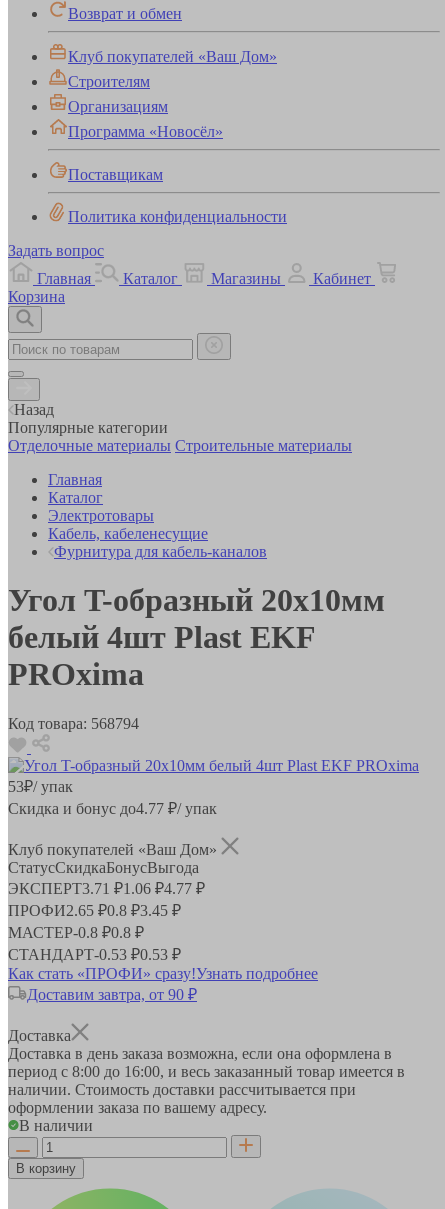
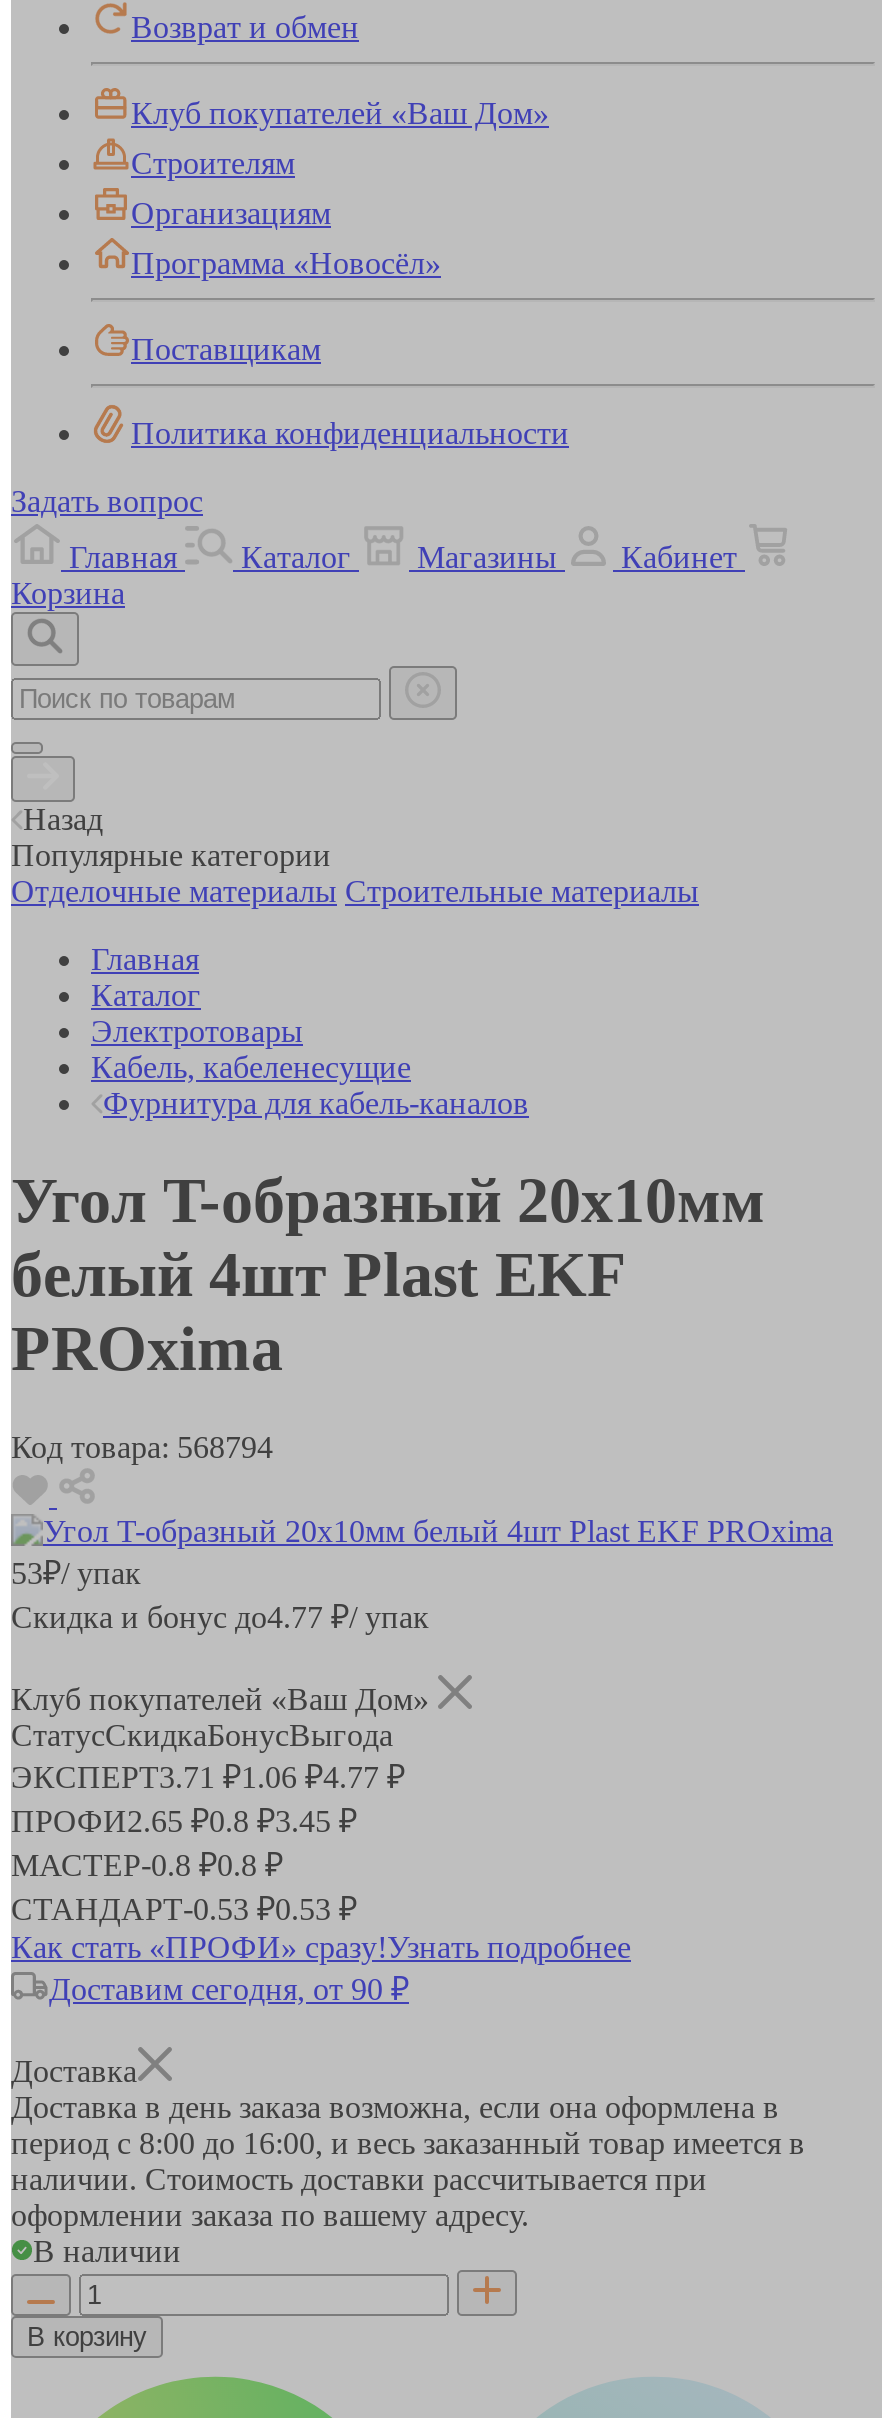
- Доставим завтра, от 90 ₽
+ Доставим сегодня, от 90 ₽
